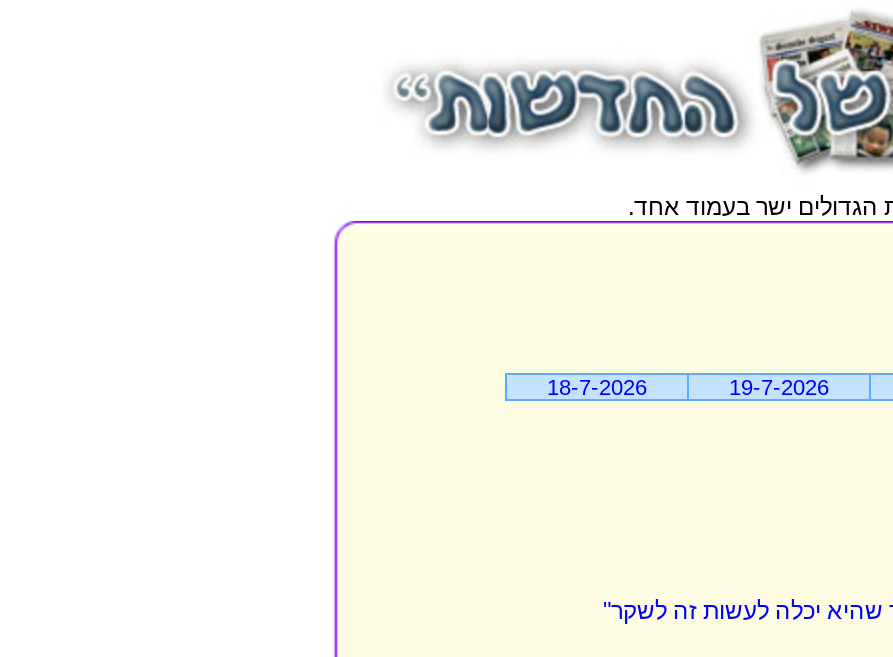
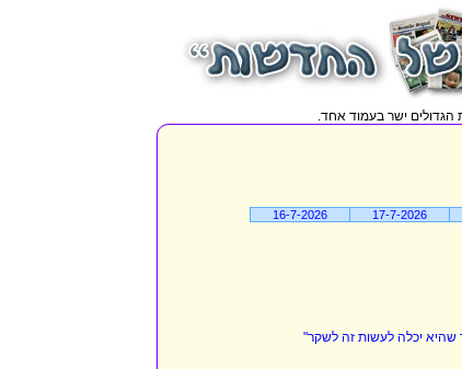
- 18-7-2026
+ 16-7-2026

- 19-7-2026
+ 17-7-2026
